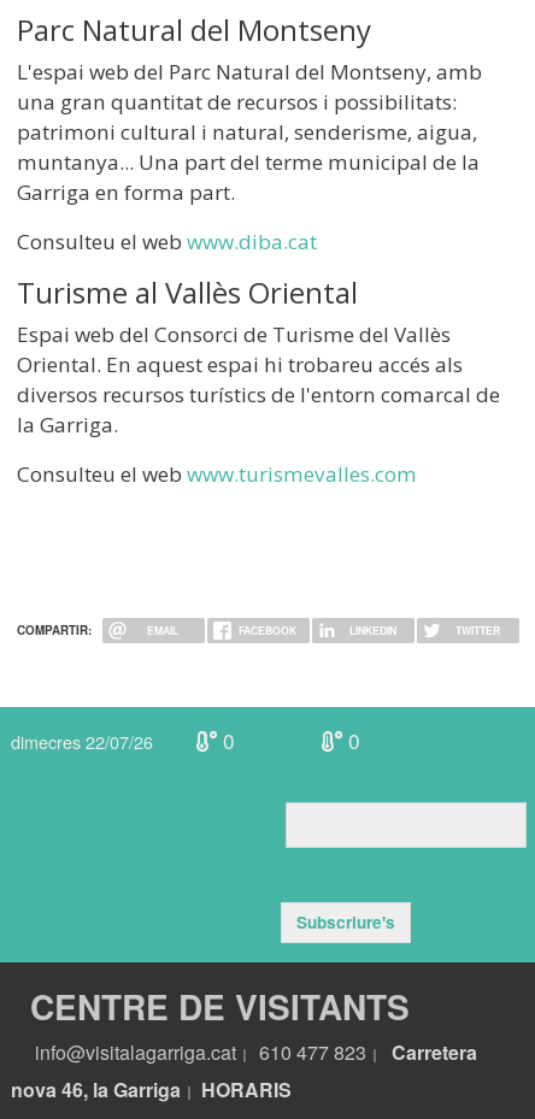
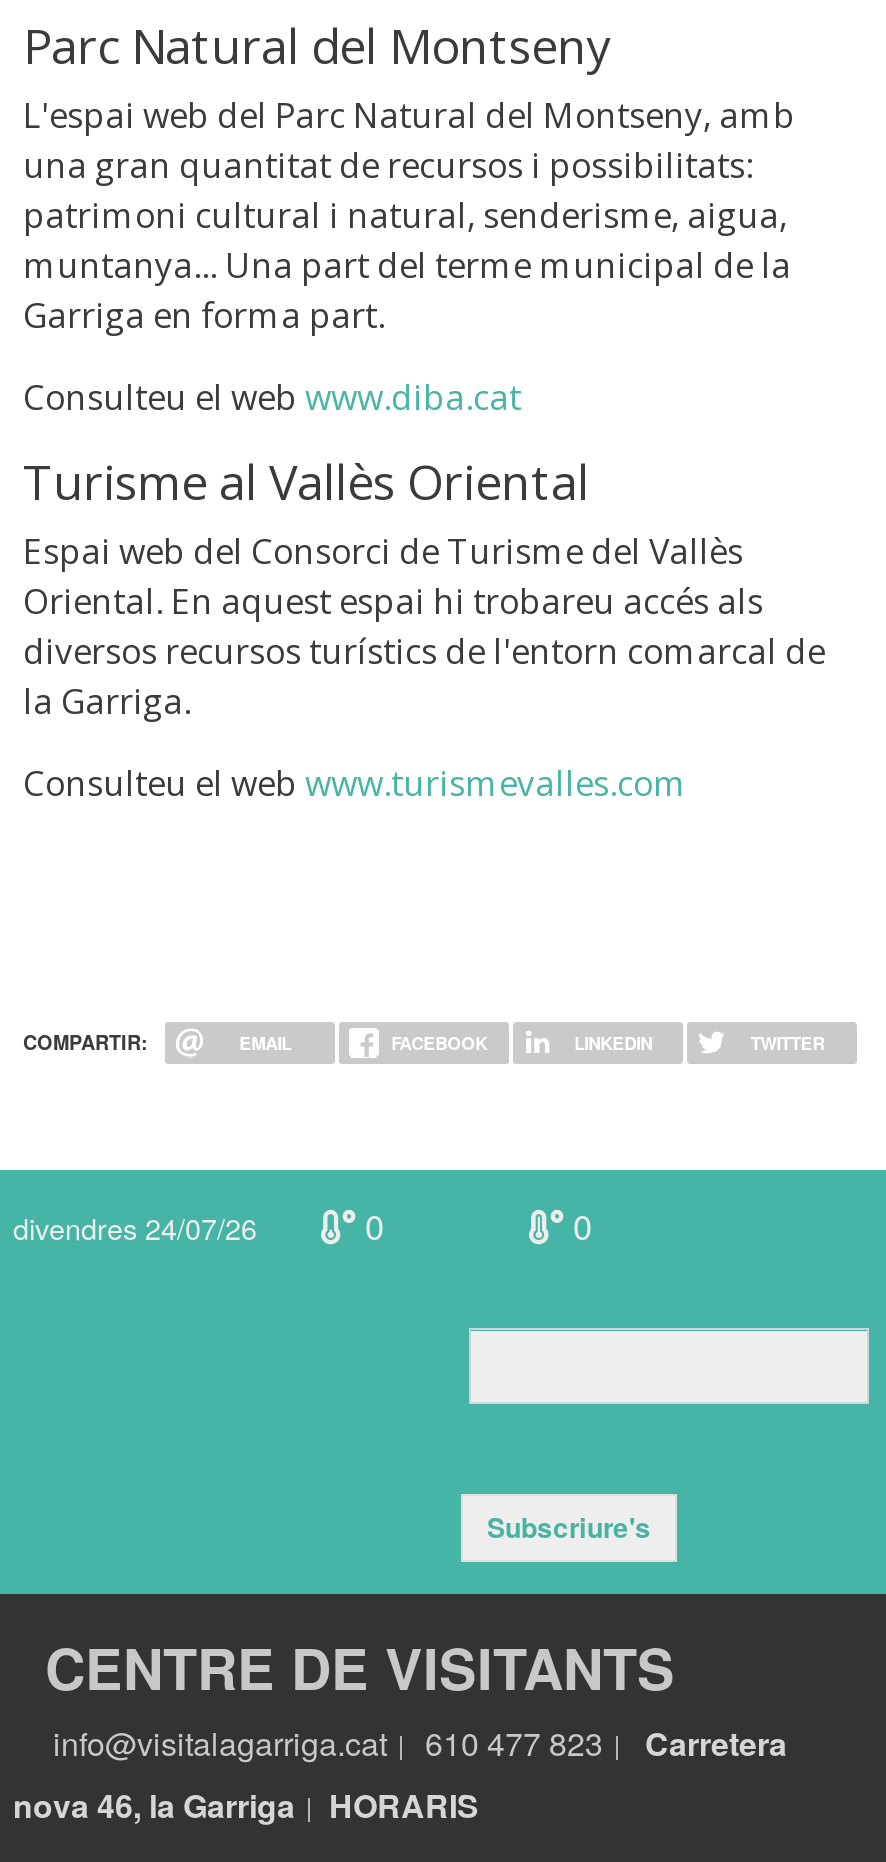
- dimecres 22/07/26
+ divendres 24/07/26
